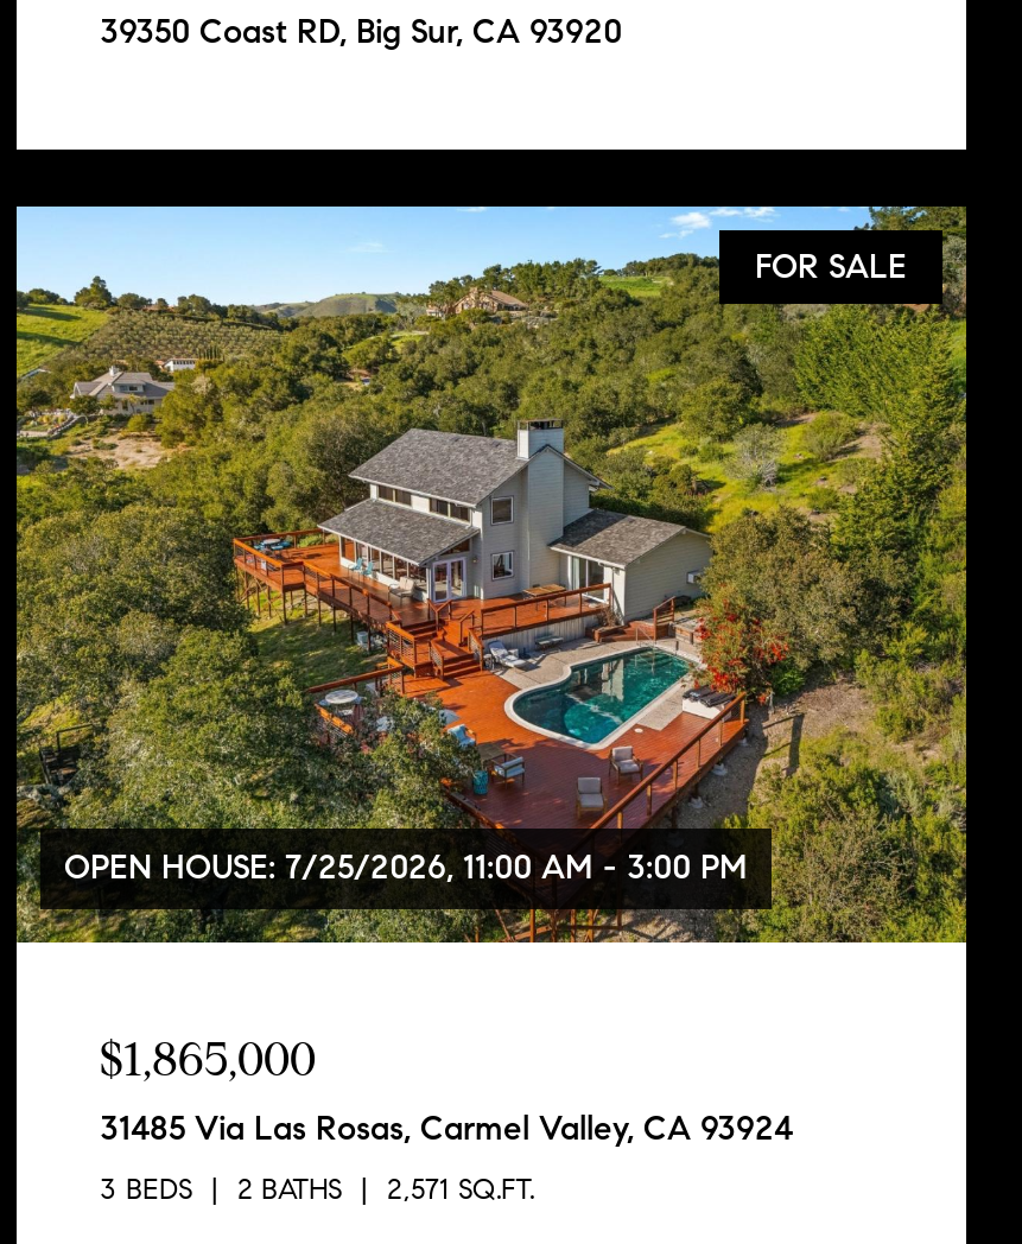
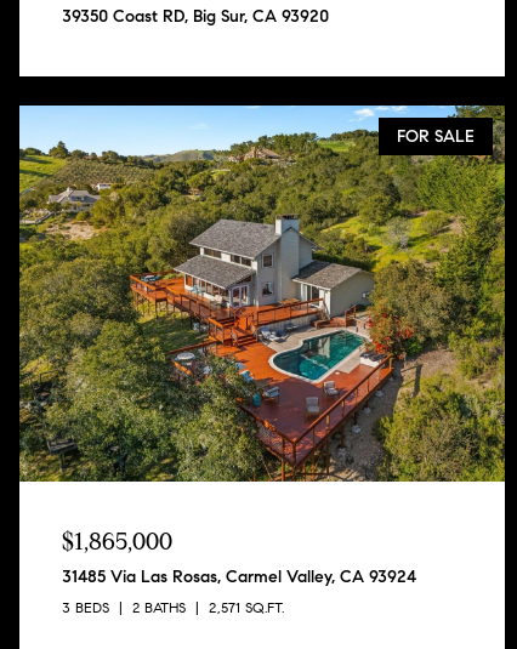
- OPEN HOUSE: 7/25/2026, 11:00 AM - 3:00 PM
